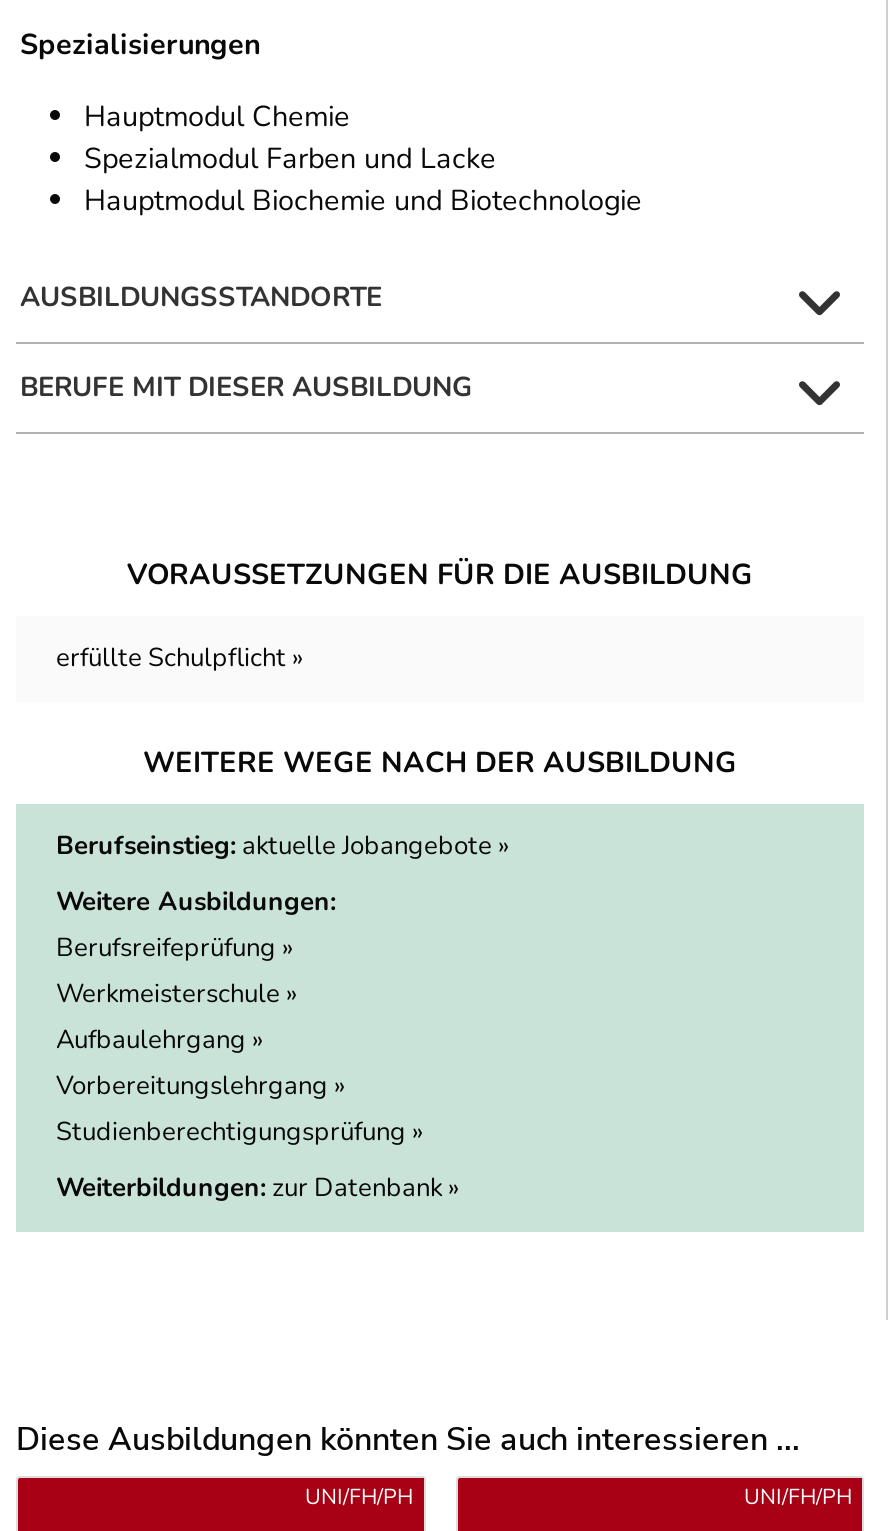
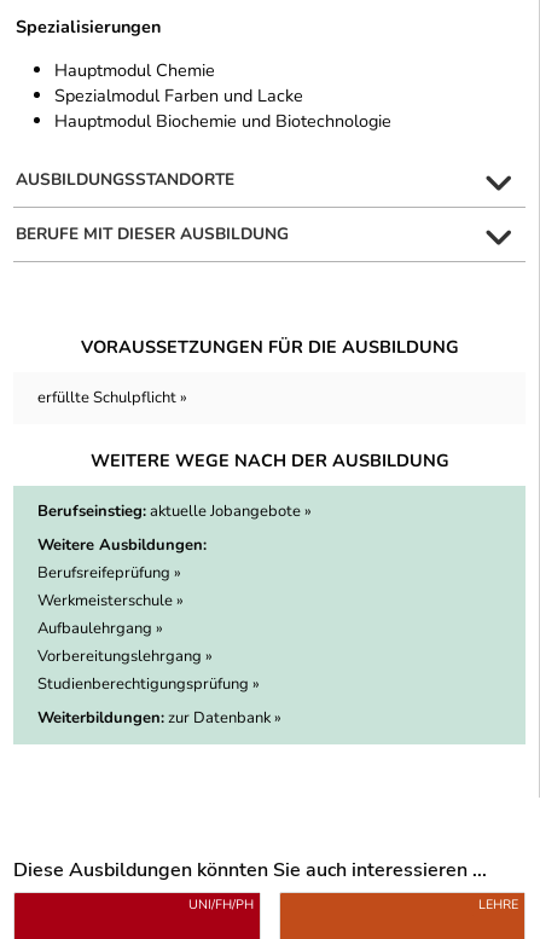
- UNI/FH/PH
+ LEHRE
